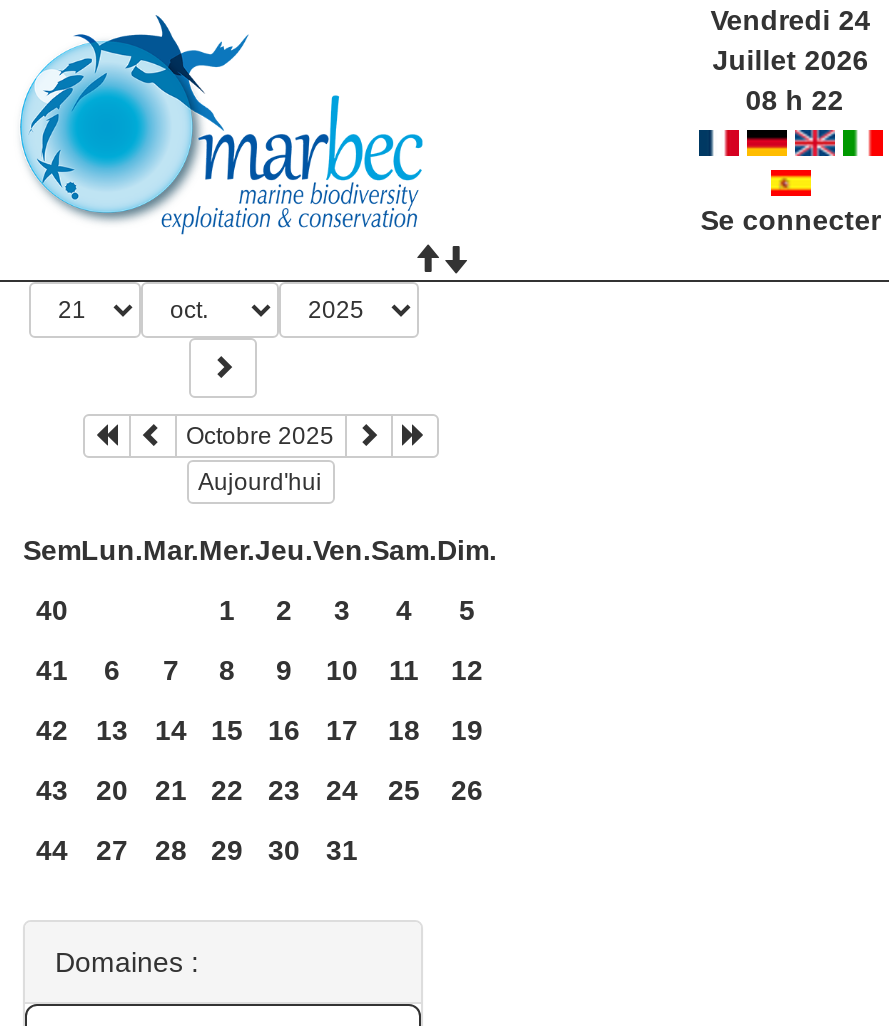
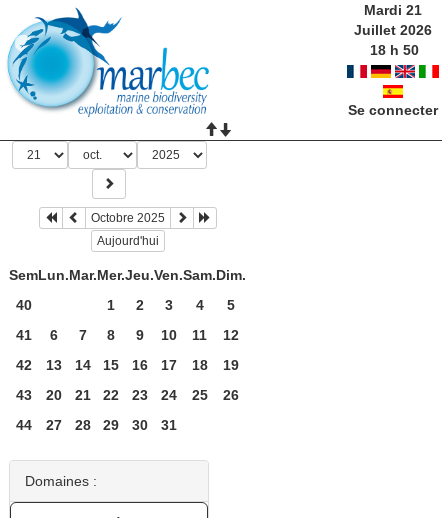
- Vendredi 24
+ Mardi 21

- 08 h 22
+ 18 h 50
